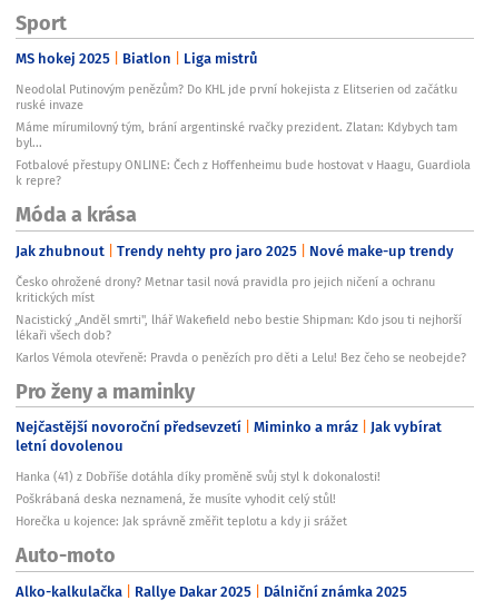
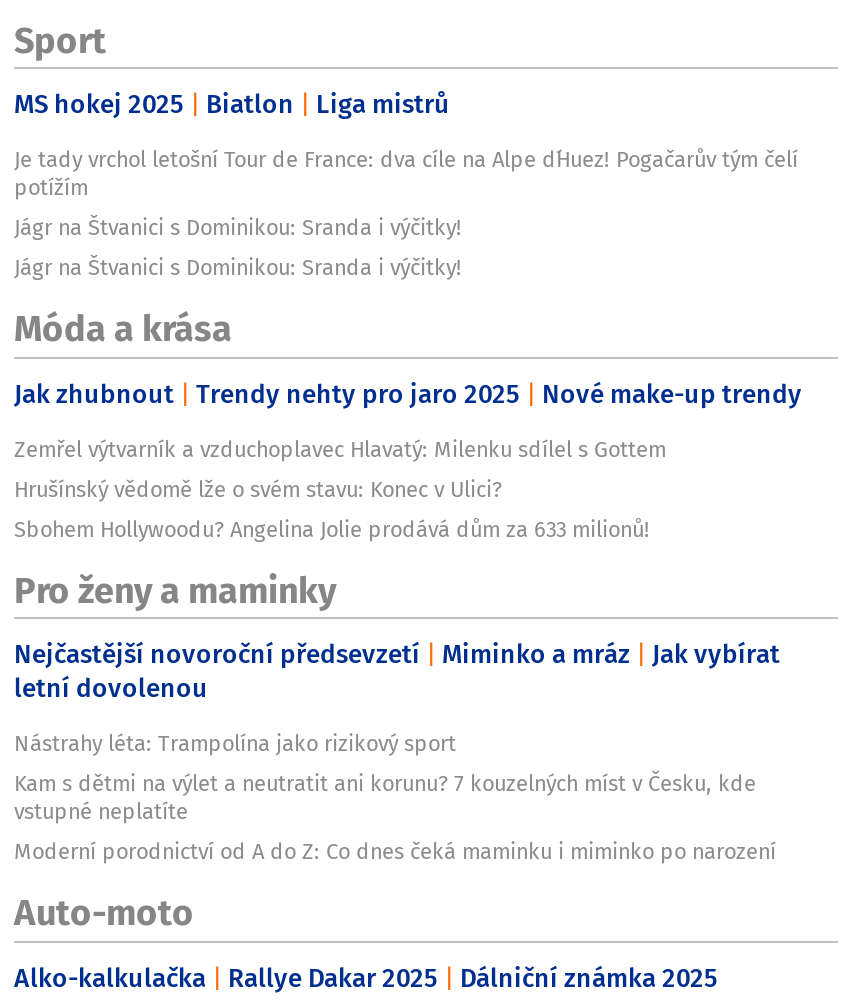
- Neodolal Putinovým penězům? Do KHL jde první hokejista z Elitserien od začátku
- ruské invaze
- Máme mírumilovný tým, brání argentinské rvačky prezident. Zlatan: Kdybych tam
- byl...
- Fotbalové přestupy ONLINE: Čech z Hoffenheimu bude hostovat v Haagu, Guardiola
- k repre?
+ Je tady vrchol letošní Tour de France: dva cíle na Alpe d´Huez! Pogačarův tým čelí
+ potížím
+ Jágr na Štvanici s Dominikou: Sranda i výčitky!
+ Jágr na Štvanici s Dominikou: Sranda i výčitky!

- Česko ohrožené drony? Metnar tasil nová pravidla pro jejich ničení a ochranu
- kritických míst
- Nacistický „Anděl smrti", lhář Wakefield nebo bestie Shipman: Kdo jsou ti nejhorší
- lékaři všech dob?
- Karlos Vémola otevřeně: Pravda o penězích pro děti a Lelu! Bez čeho se neobejde?
+ Zemřel výtvarník a vzduchoplavec Hlavatý: Milenku sdílel s Gottem
+ Hrušínský vědomě lže o svém stavu: Konec v Ulici?
+ Sbohem Hollywoodu? Angelina Jolie prodává dům za 633 milionů!

- Hanka (41) z Dobříše dotáhla díky proměně svůj styl k dokonalosti!
- Poškrábaná deska neznamená, že musíte vyhodit celý stůl!
- Horečka u kojence: Jak správně změřit teplotu a kdy ji srážet
+ Nástrahy léta: Trampolína jako rizikový sport
+ Kam s dětmi na výlet a neutratit ani korunu? 7 kouzelných míst v Česku, kde
+ vstupné neplatíte
+ Moderní porodnictví od A do Z: Co dnes čeká maminku i miminko po narození
